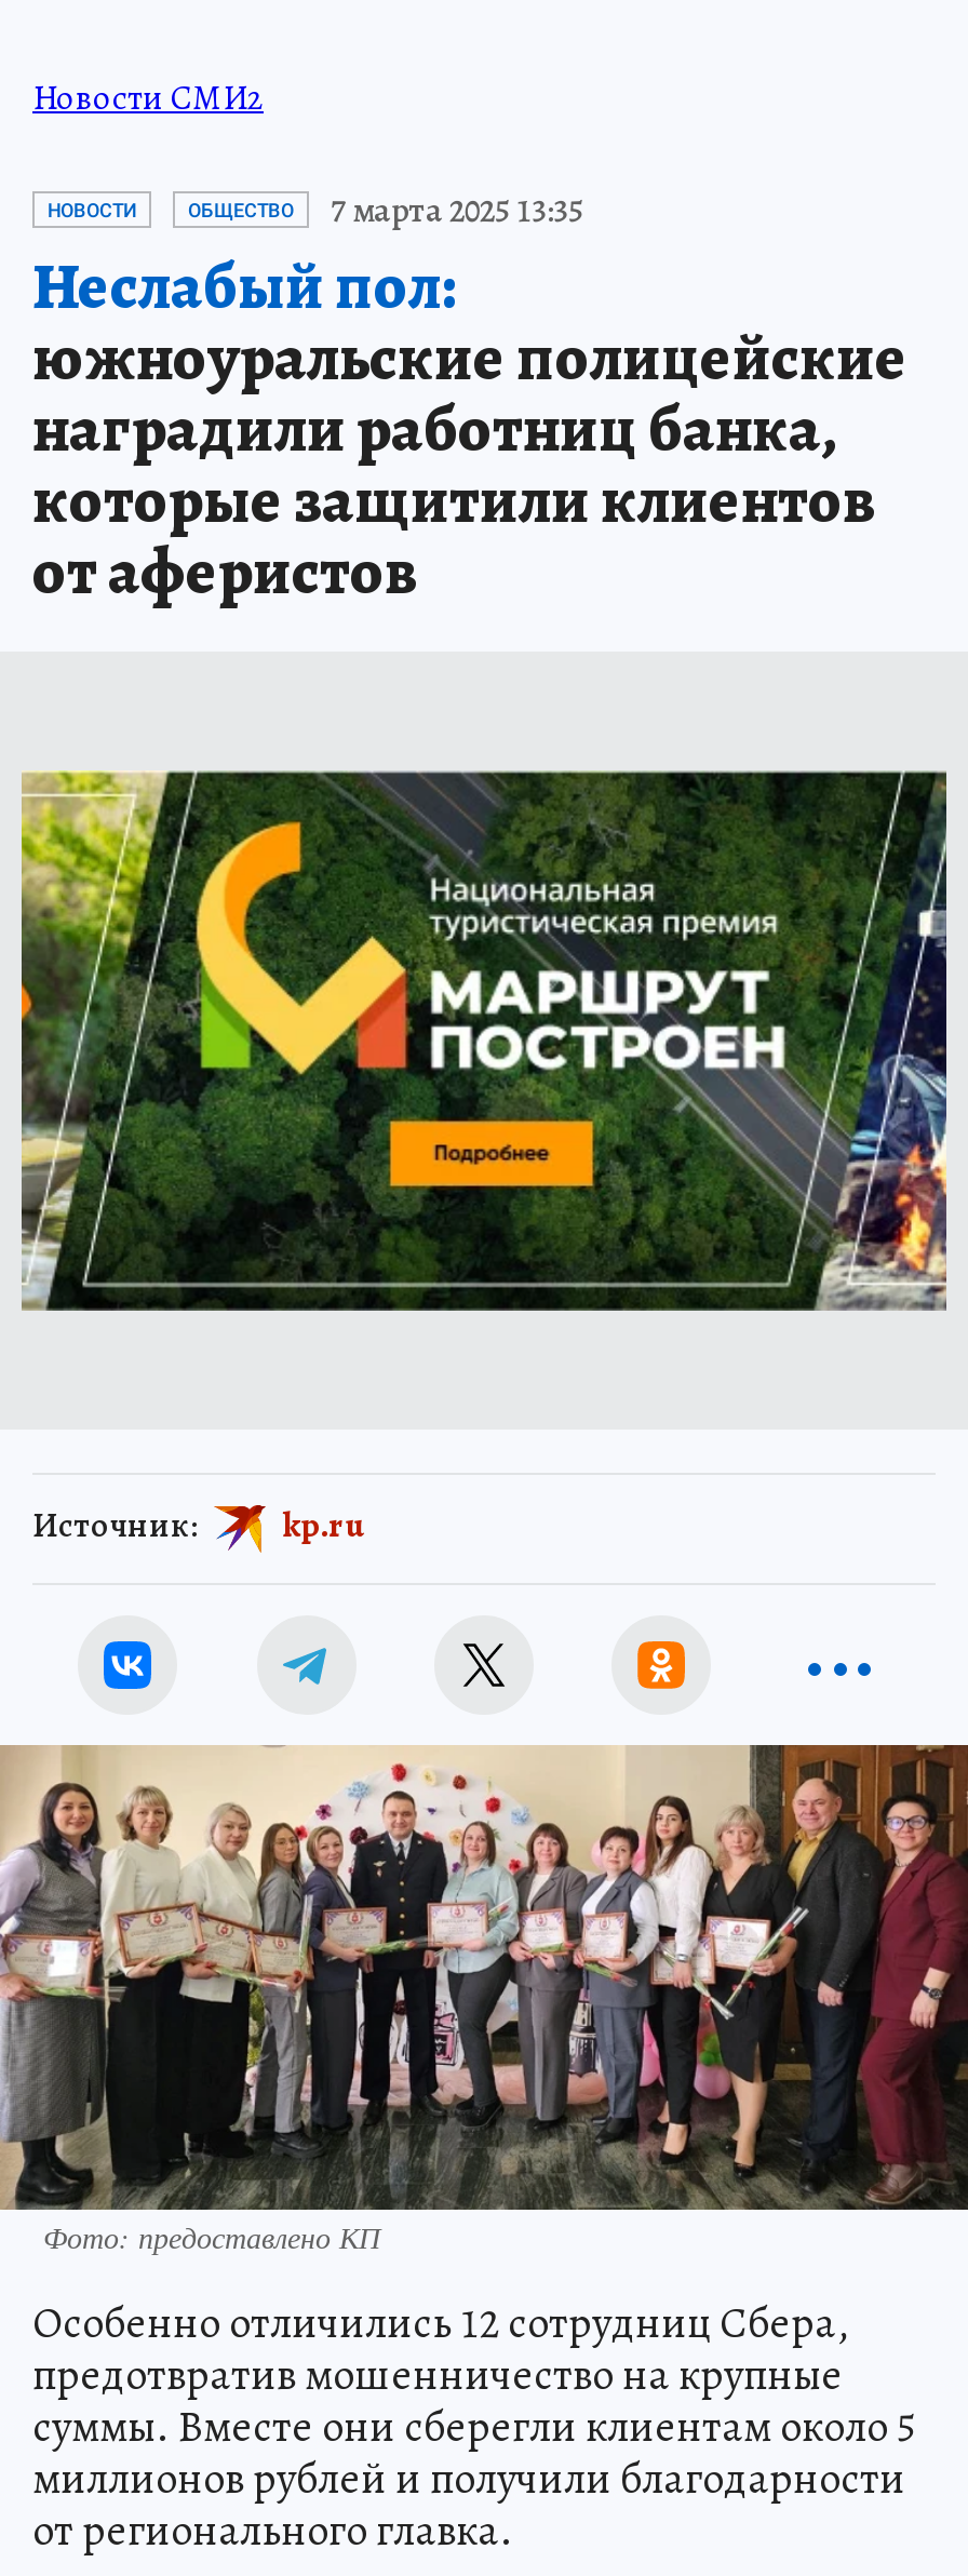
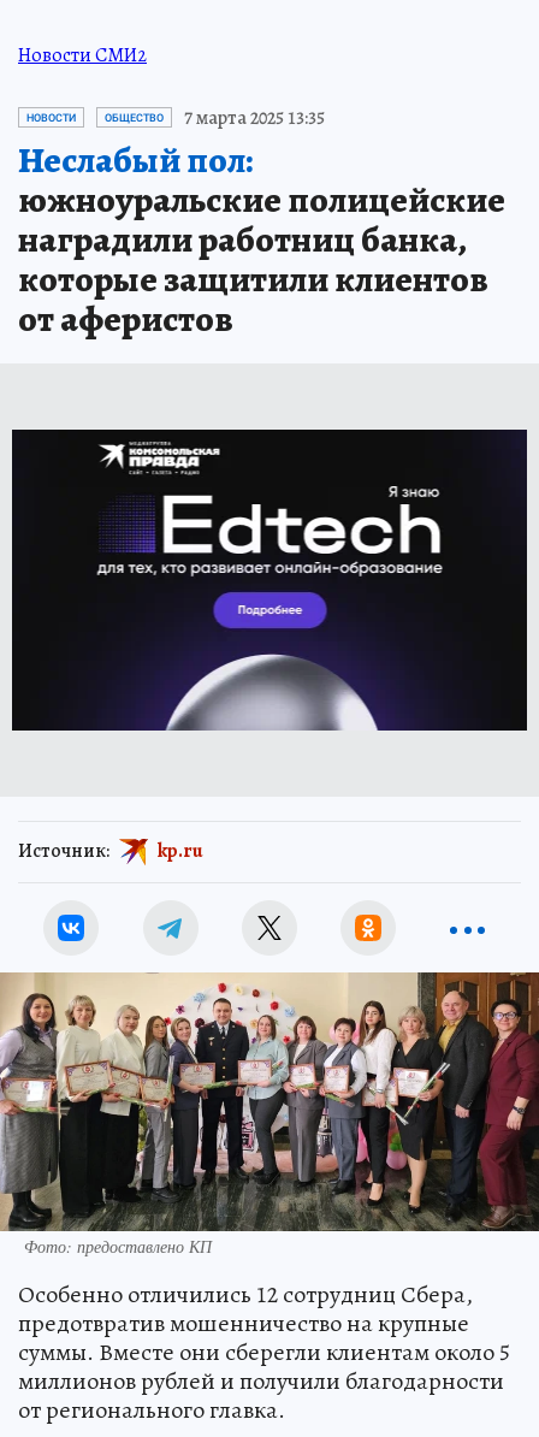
- [image]
+ [image]
